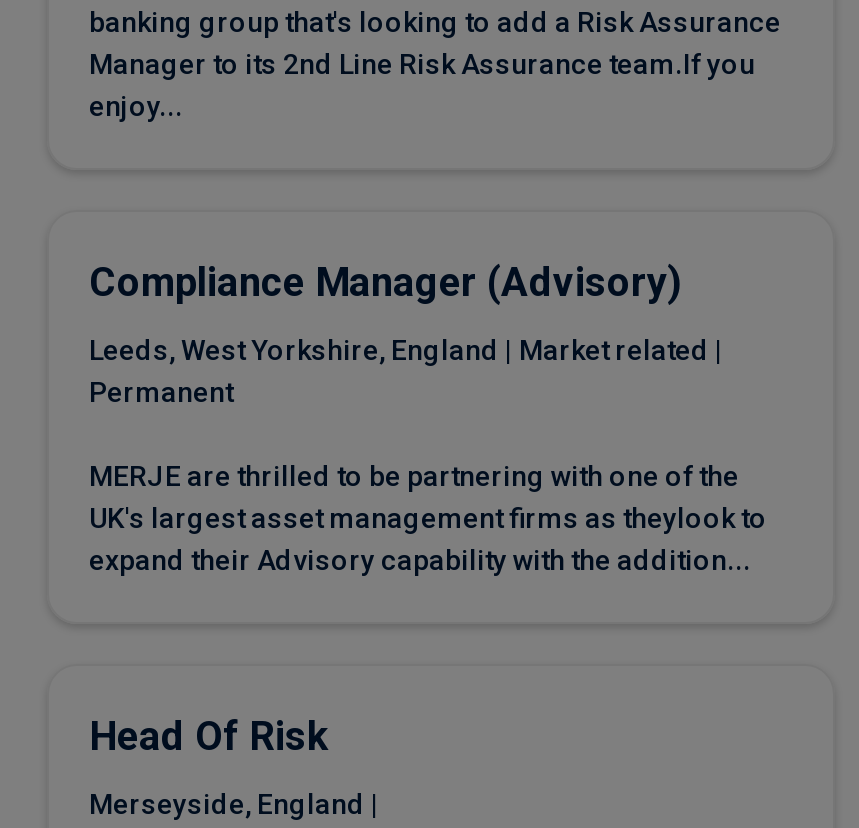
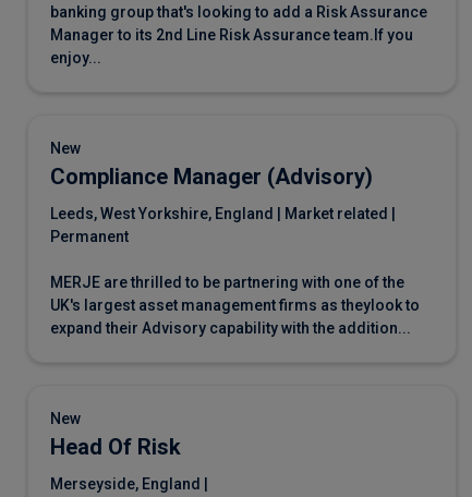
+ New

+ New
